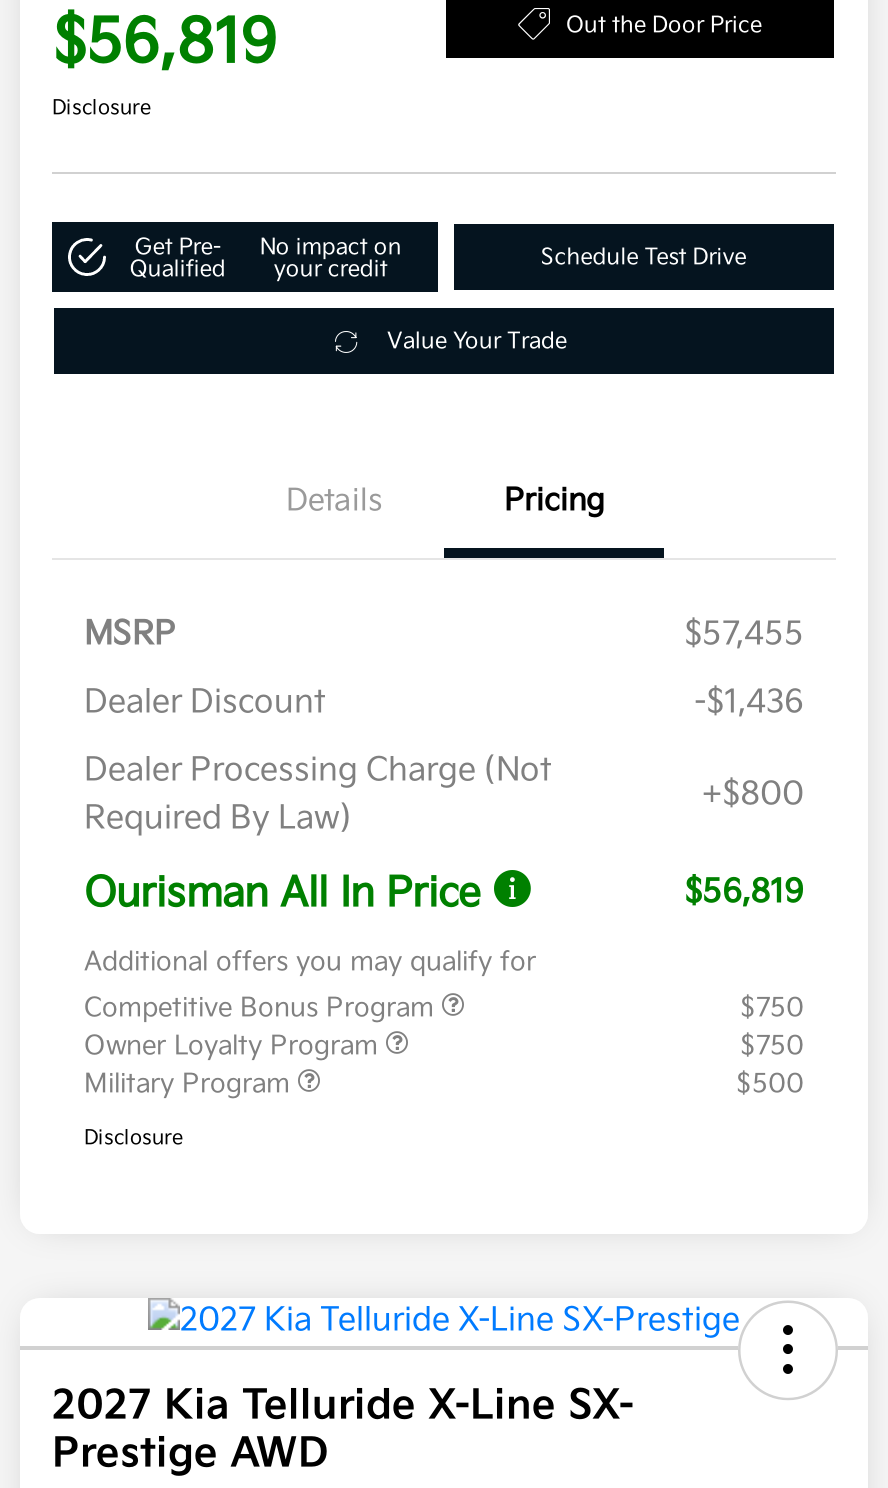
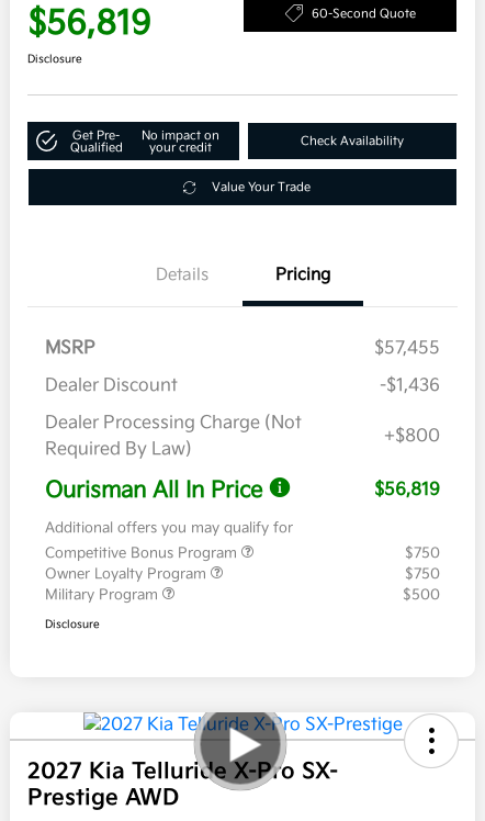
- Out the Door Price
+ 60-Second Quote

- Schedule Test Drive
+ Check Availability

- [image]
- 2027 Kia Telluride X-Line SX-
+ [image]
+ 2027 Kia Telluride X-Pro SX-
